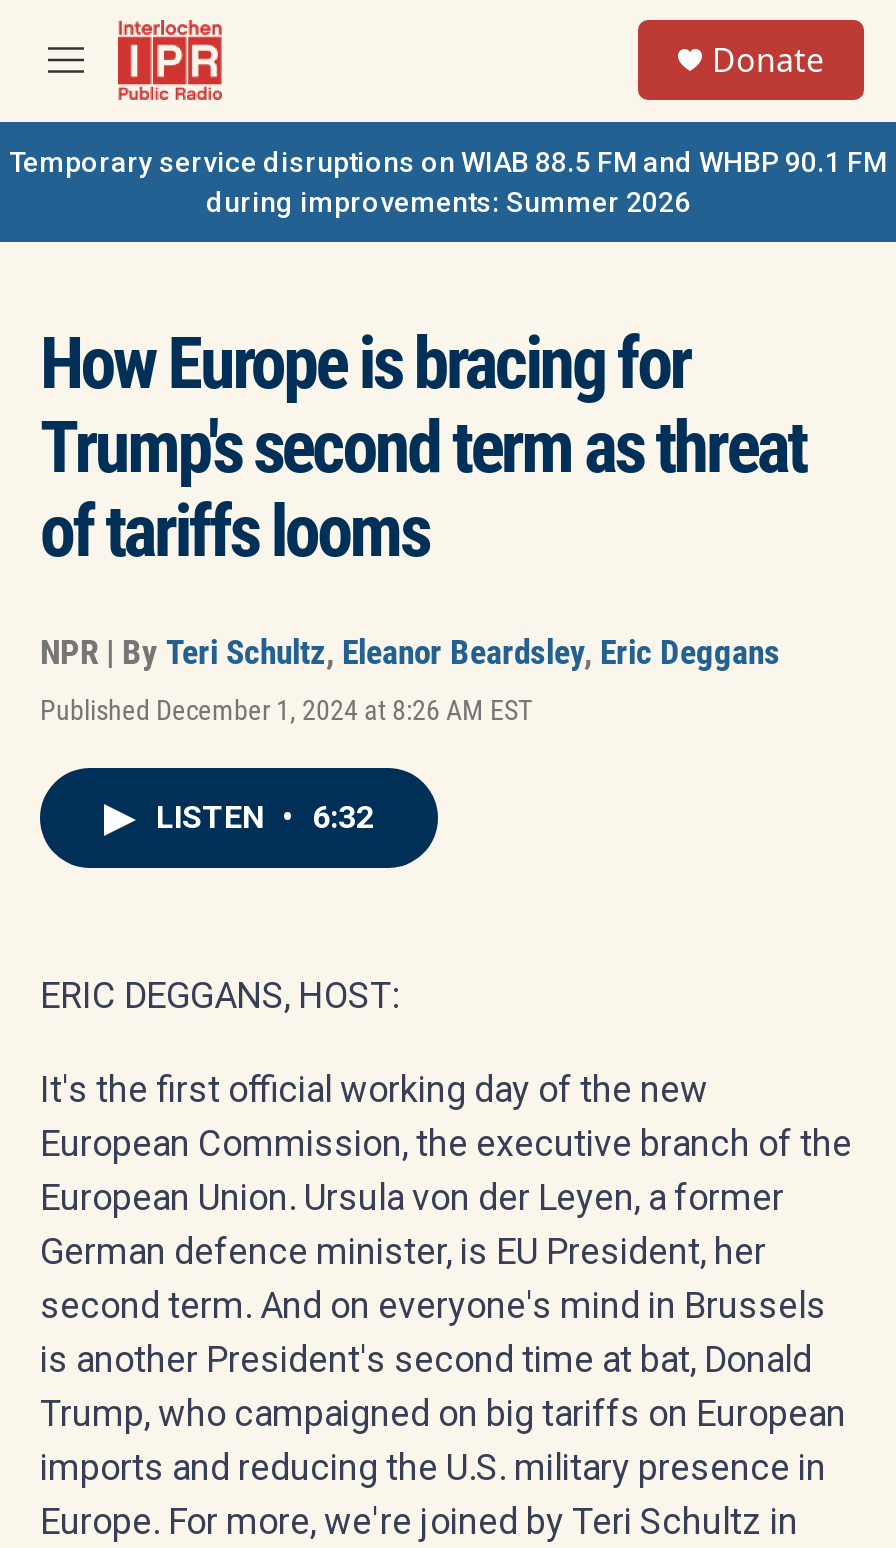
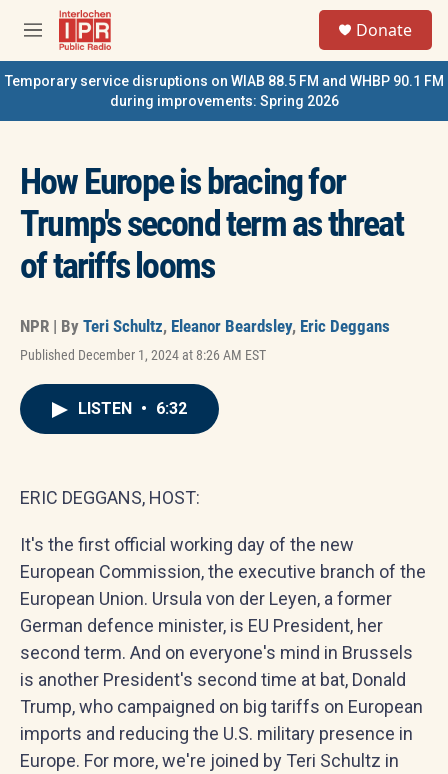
- during improvements: Summer 2026
+ during improvements: Spring 2026
